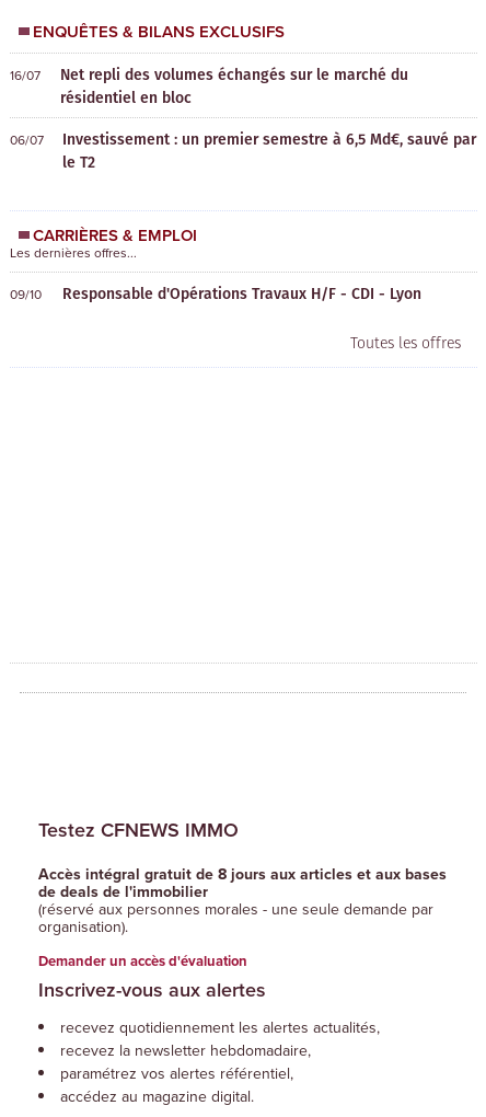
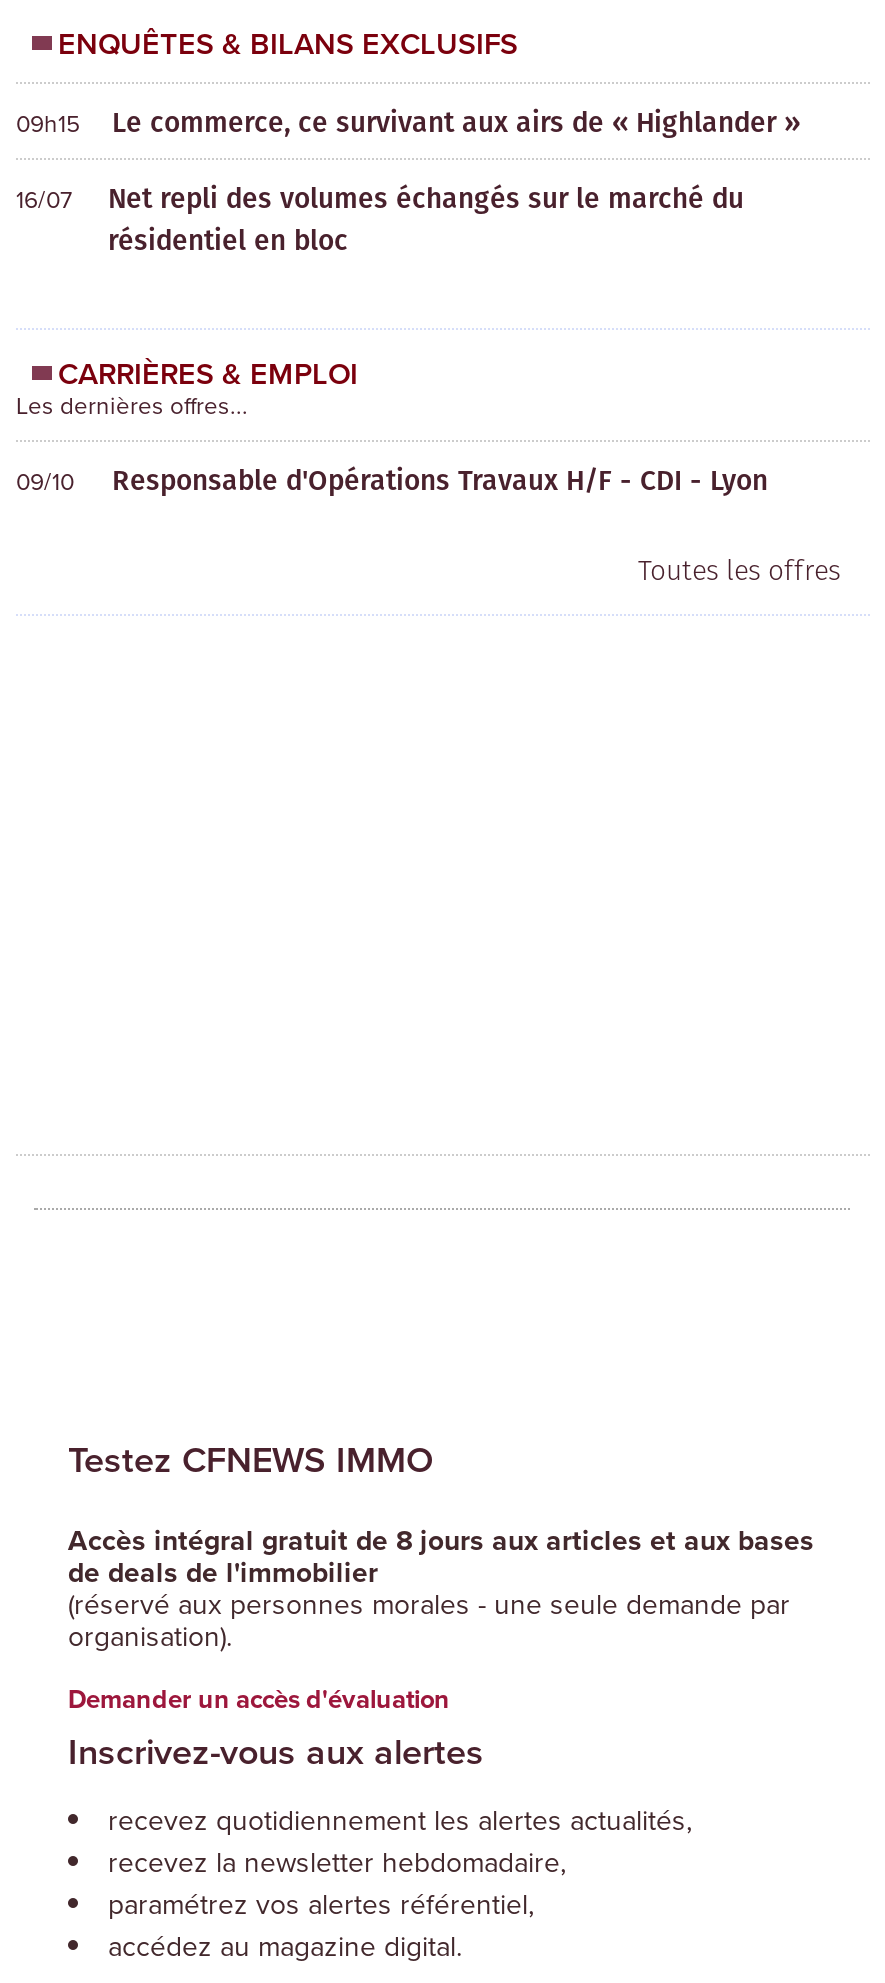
+ 09h15
+ Le commerce, ce survivant aux airs de « Highlander »

moved down: 16/07 | Net repli des volumes échangés sur le marché du | résidentiel en bloc

- 06/07
- Investissement : un premier semestre à 6,5 Md€, sauvé par
- le T2
